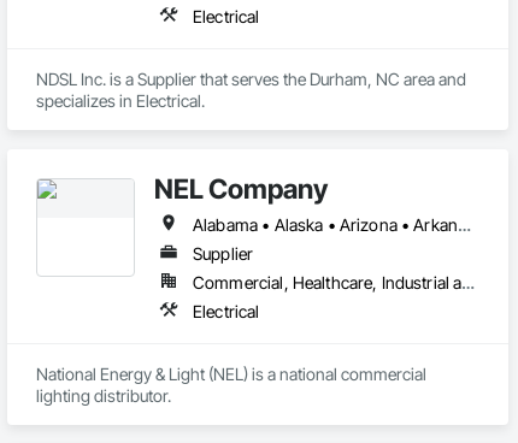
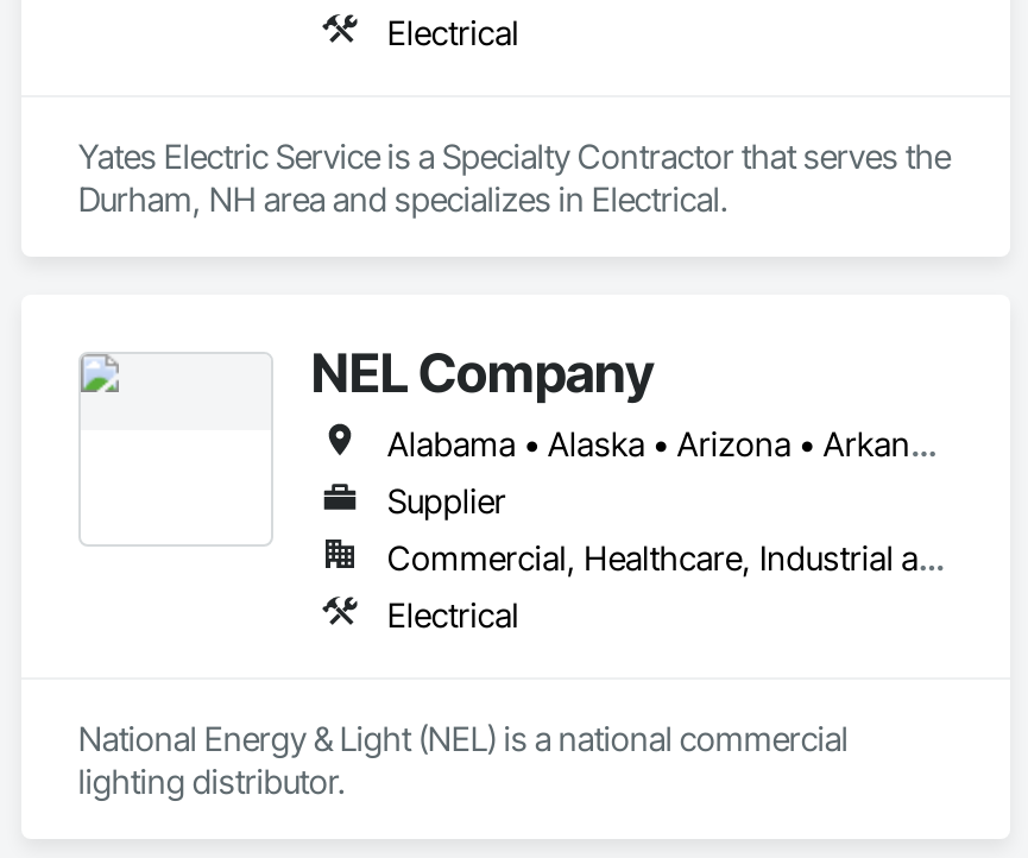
- NDSL Inc. is a Supplier that serves the Durham, NC area and
- specializes in Electrical.
+ Yates Electric Service is a Specialty Contractor that serves the
+ Durham, NH area and specializes in Electrical.
